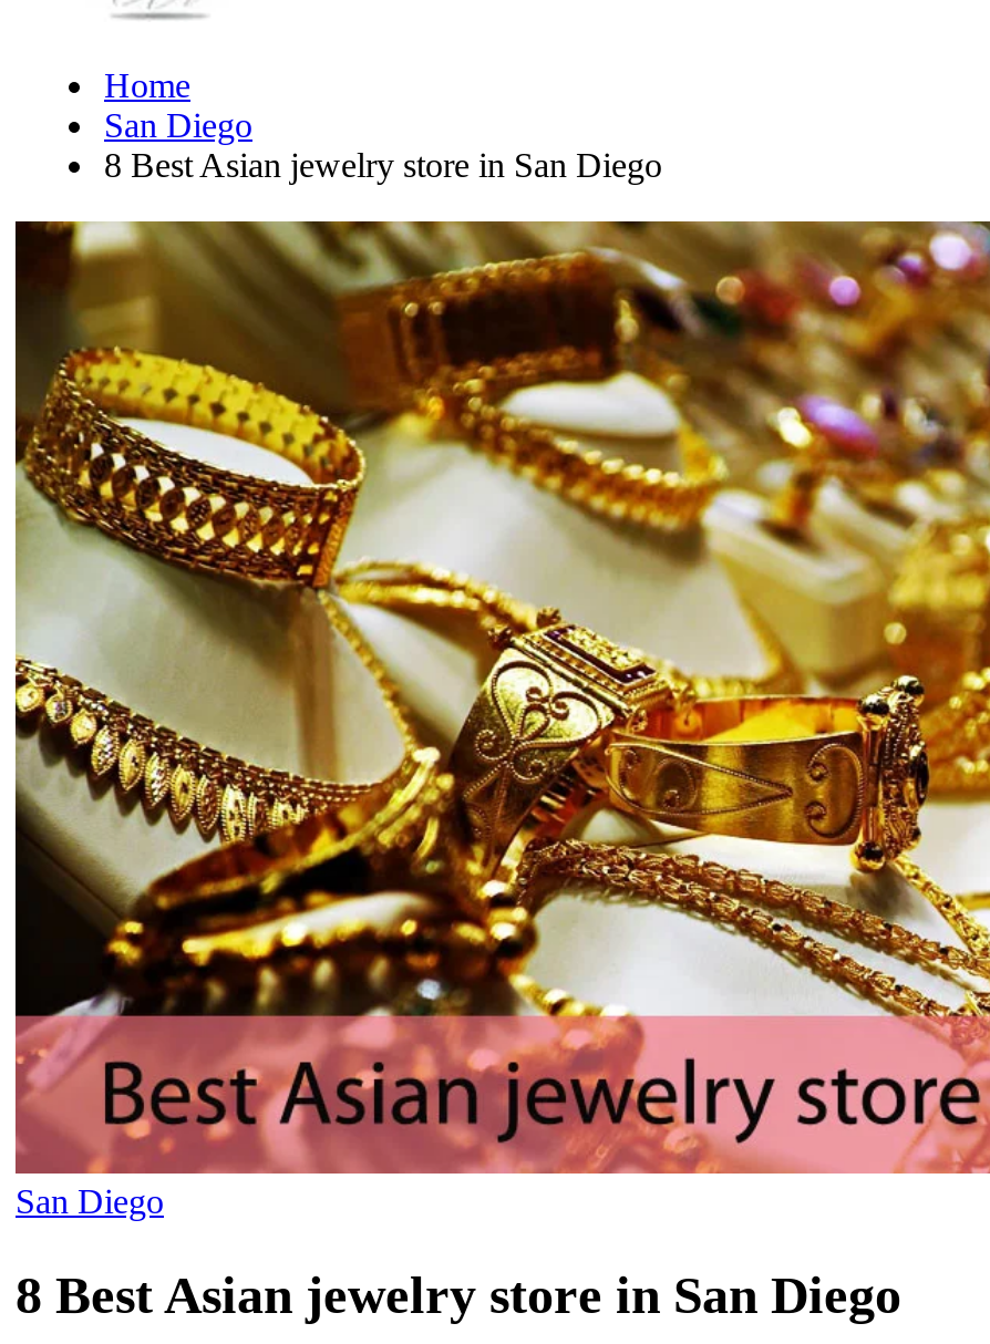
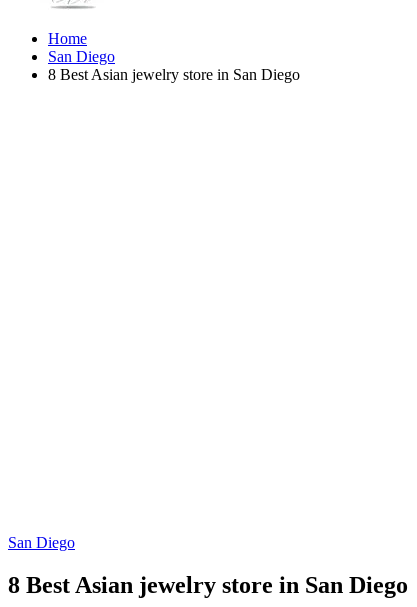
- [image]
